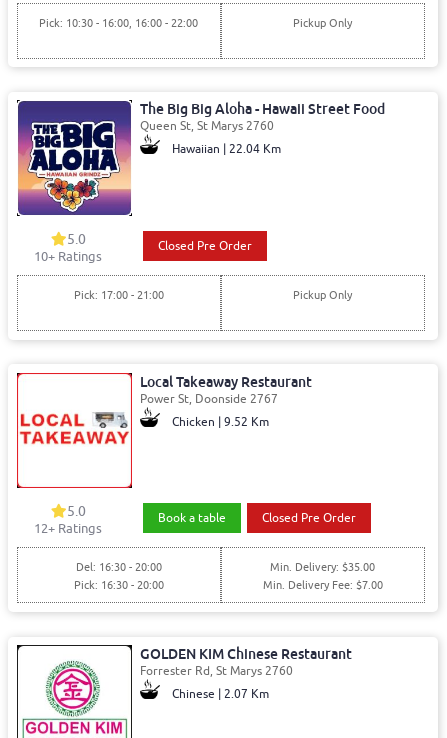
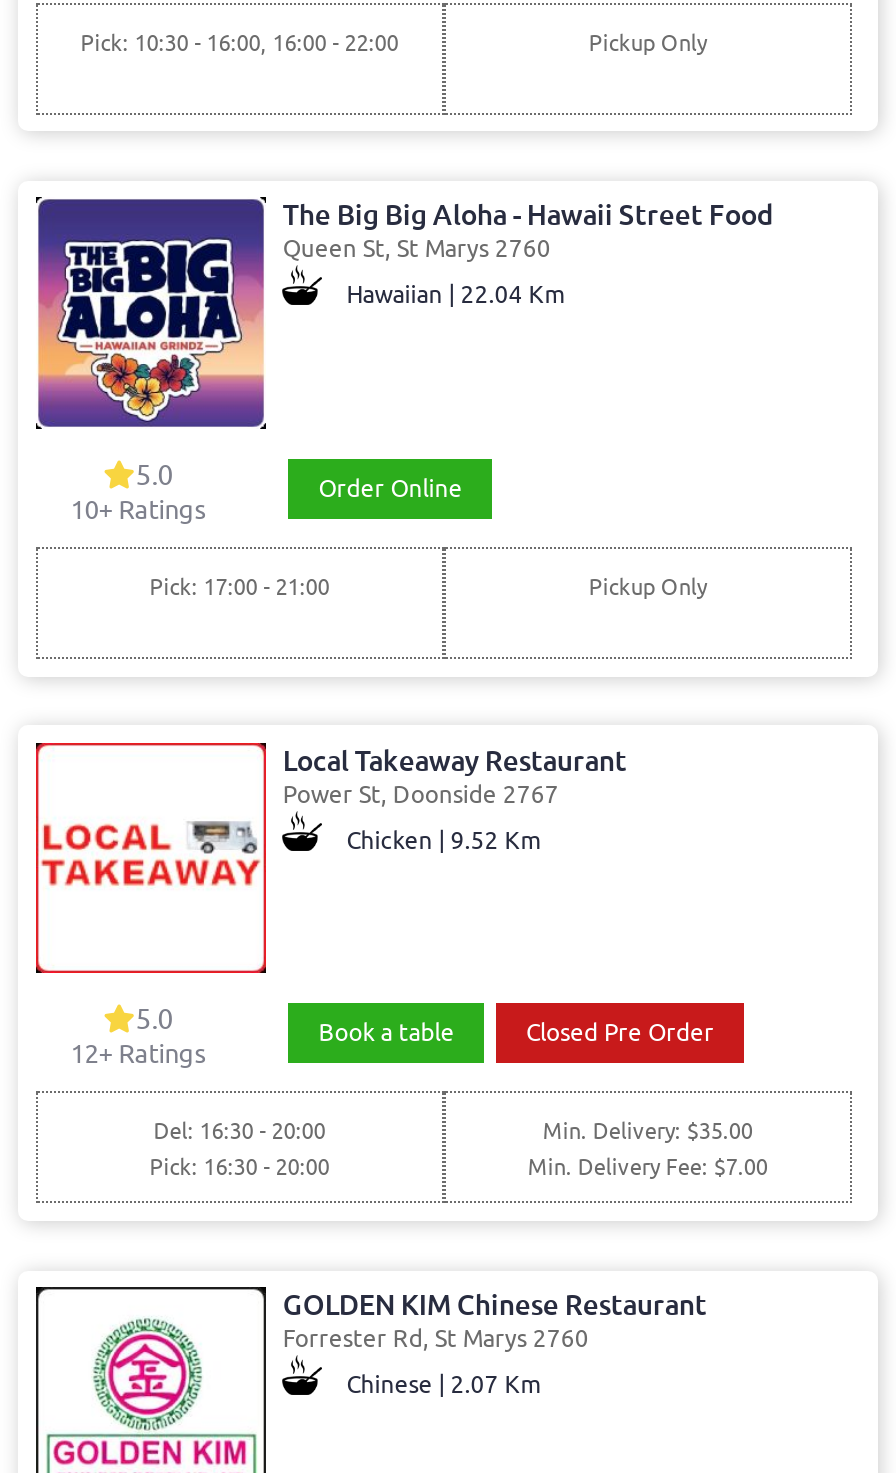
- Closed Pre Order
+ Order Online
